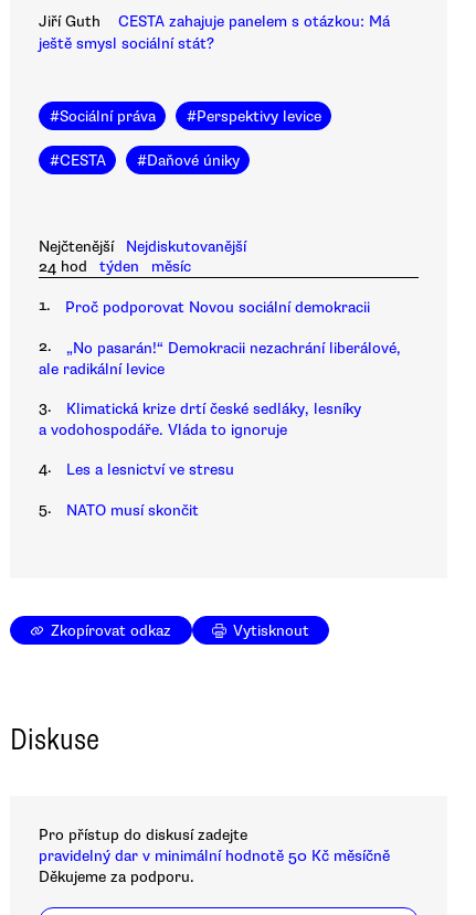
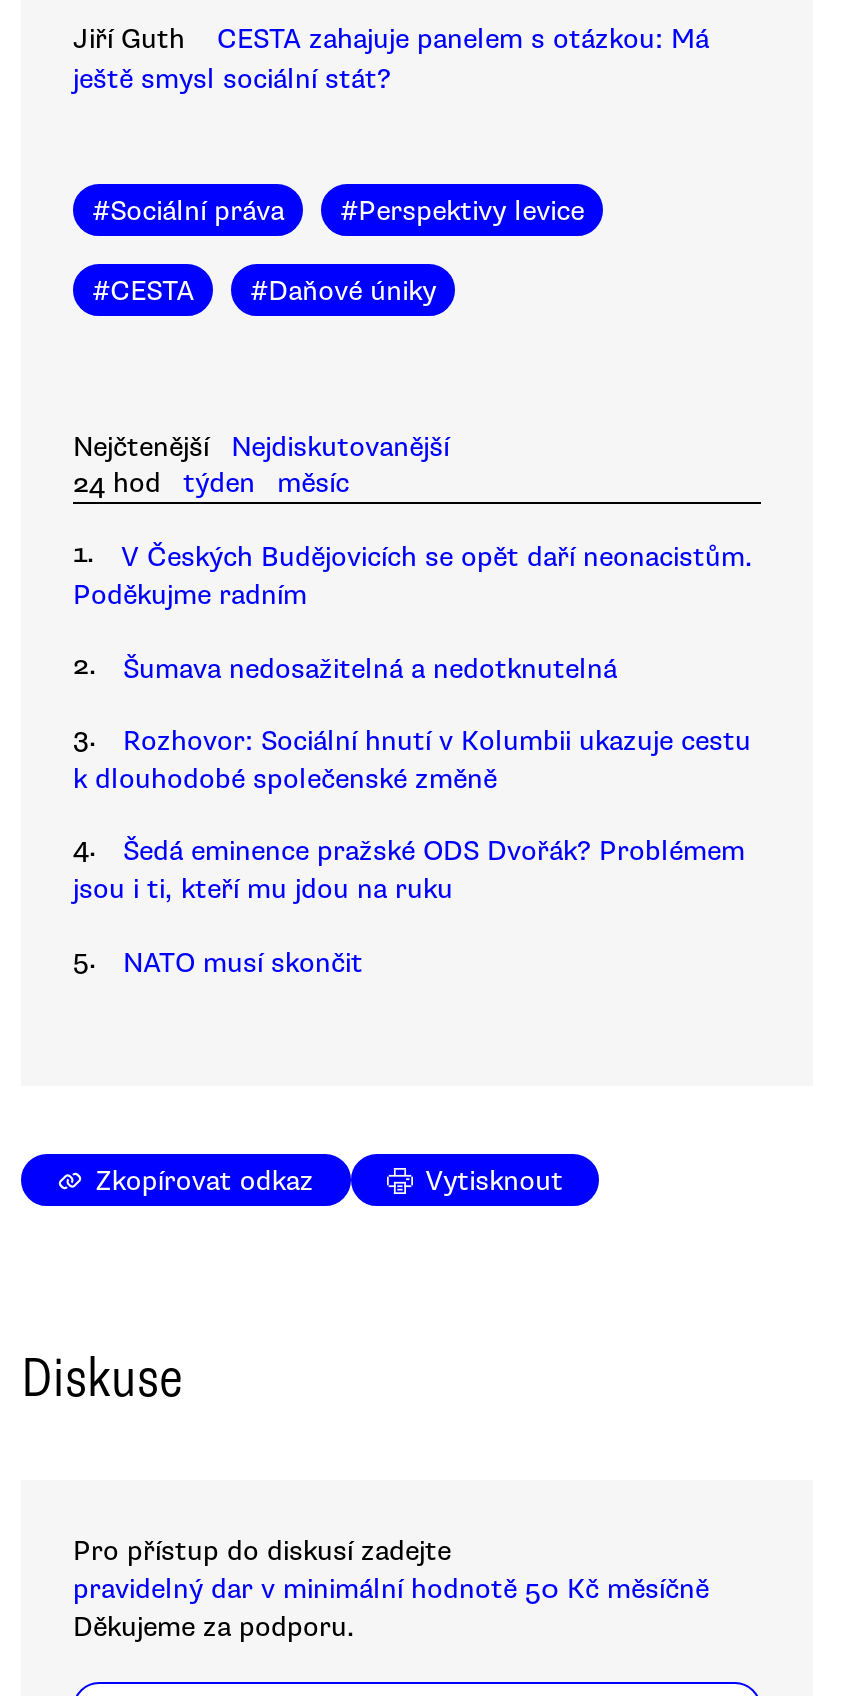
- Proč podporovat Novou sociální demokracii
+ V Českých Budějovicích se opět daří neonacistům.
+ Poděkujme radním

- „No pasarán!“ Demokracii nezachrání liberálové,
- ale radikální levice
+ Šumava nedosažitelná a nedotknutelná

- Klimatická krize drtí české sedláky, lesníky
- a vodohospodáře. Vláda to ignoruje
+ Rozhovor: Sociální hnutí v Kolumbii ukazuje cestu
+ k dlouhodobé společenské změně

- Les a lesnictví ve stresu
+ Šedá eminence pražské ODS Dvořák? Problémem
+ jsou i ti, kteří mu jdou na ruku
